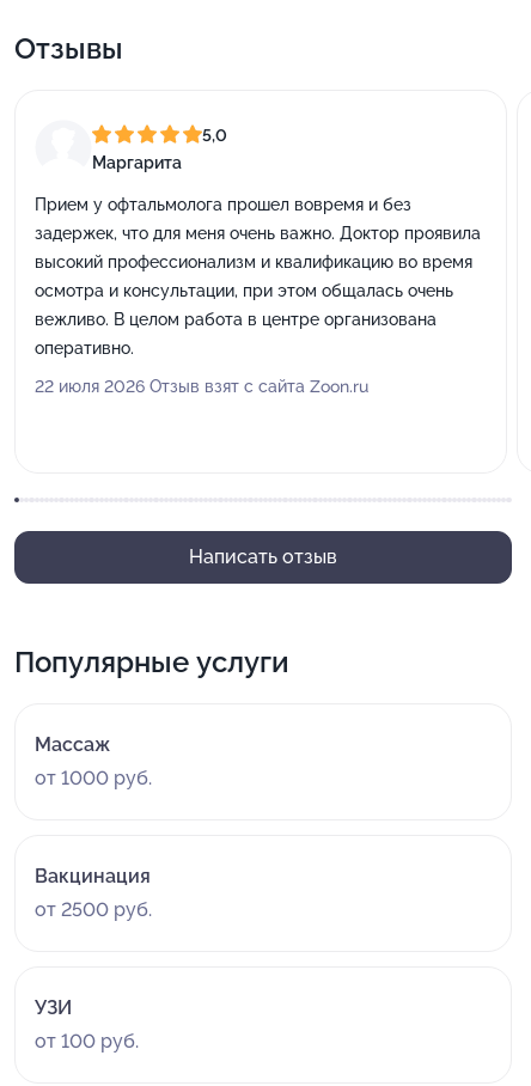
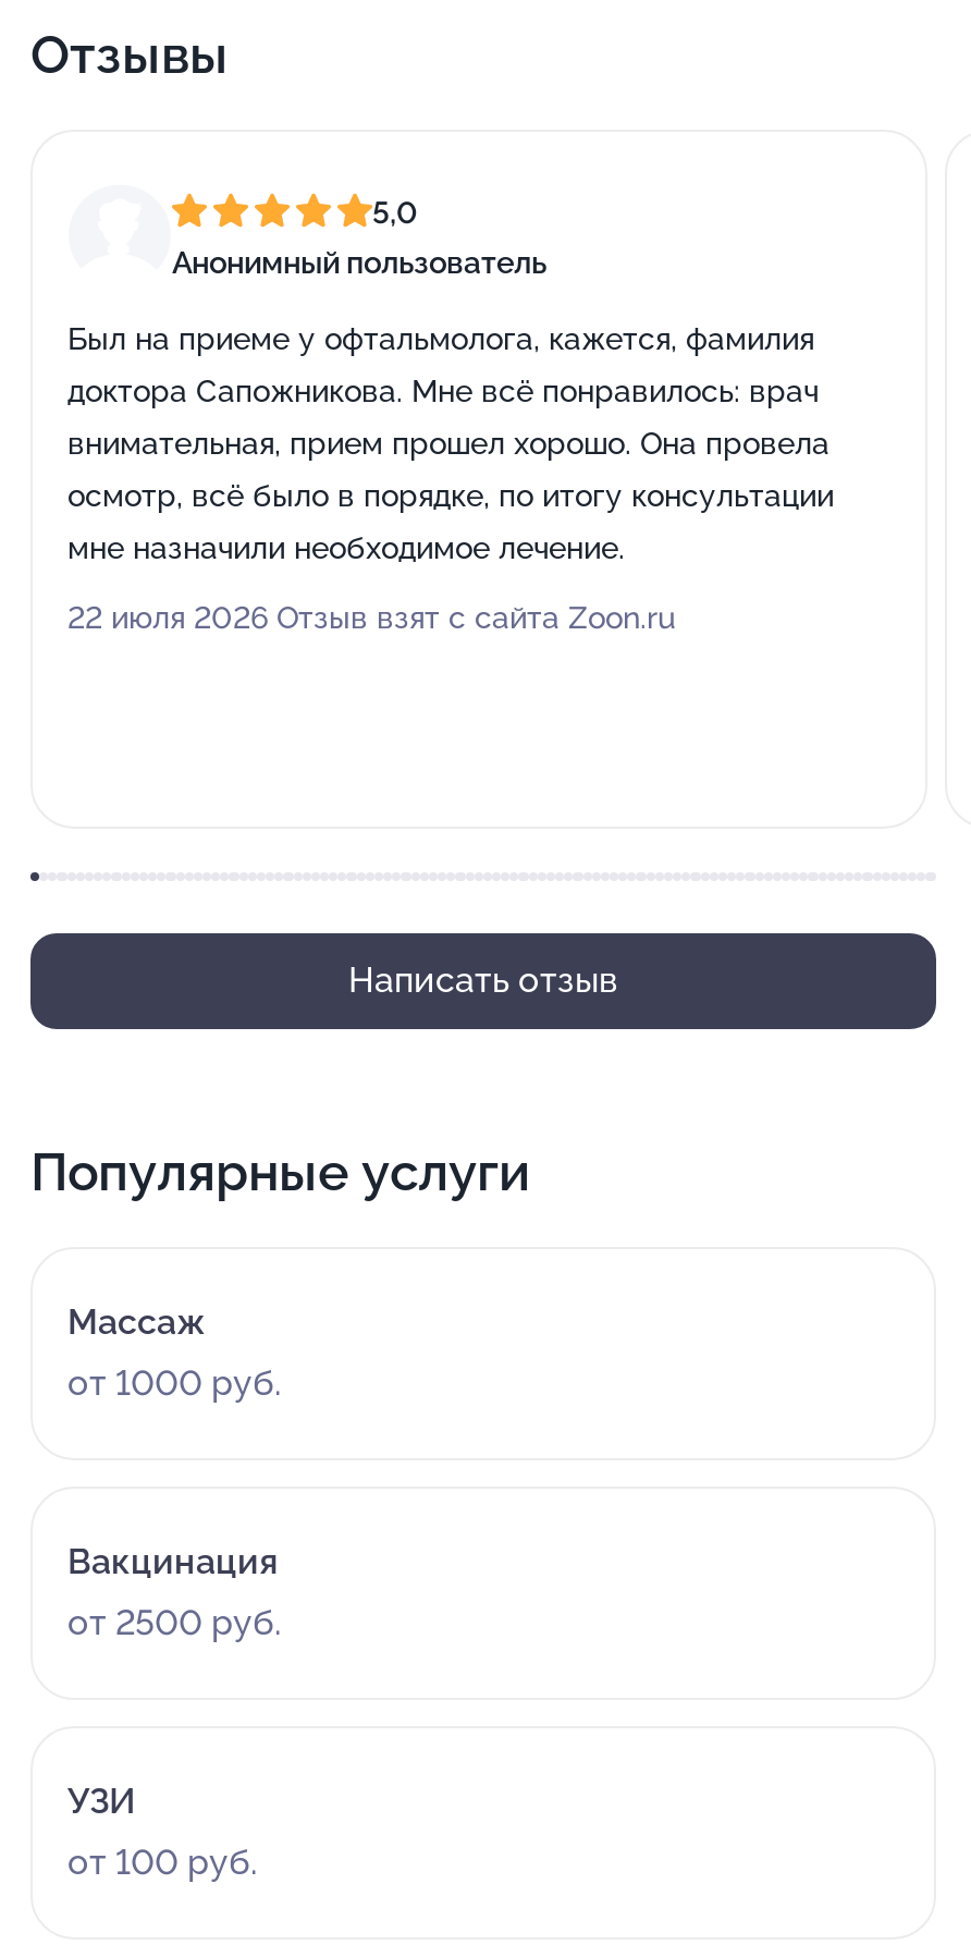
- Маргарита
- Прием у офтальмолога прошел вовремя и без
- задержек, что для меня очень важно. Доктор проявила
- высокий профессионализм и квалификацию во время
- осмотра и консультации, при этом общалась очень
- вежливо. В целом работа в центре организована
- оперативно.
+ Анонимный пользователь
+ Был на приеме у офтальмолога, кажется, фамилия
+ доктора Сапожникова. Мне всё понравилось: врач
+ внимательная, прием прошел хорошо. Она провела
+ осмотр, всё было в порядке, по итогу консультации
+ мне назначили необходимое лечение.

moved up: 22 июля 2026 Отзыв взят с сайта Zoon.ru
